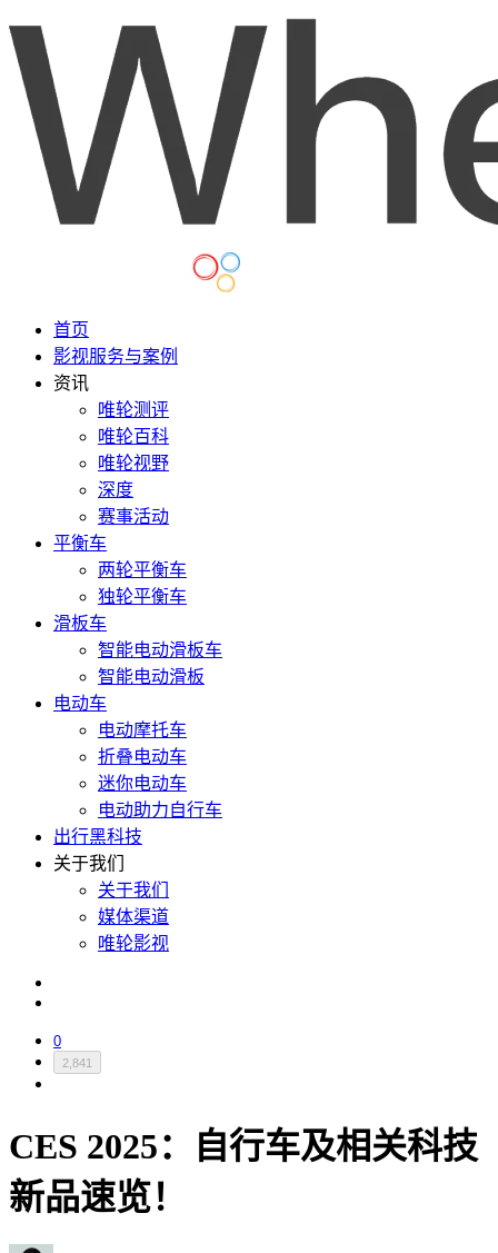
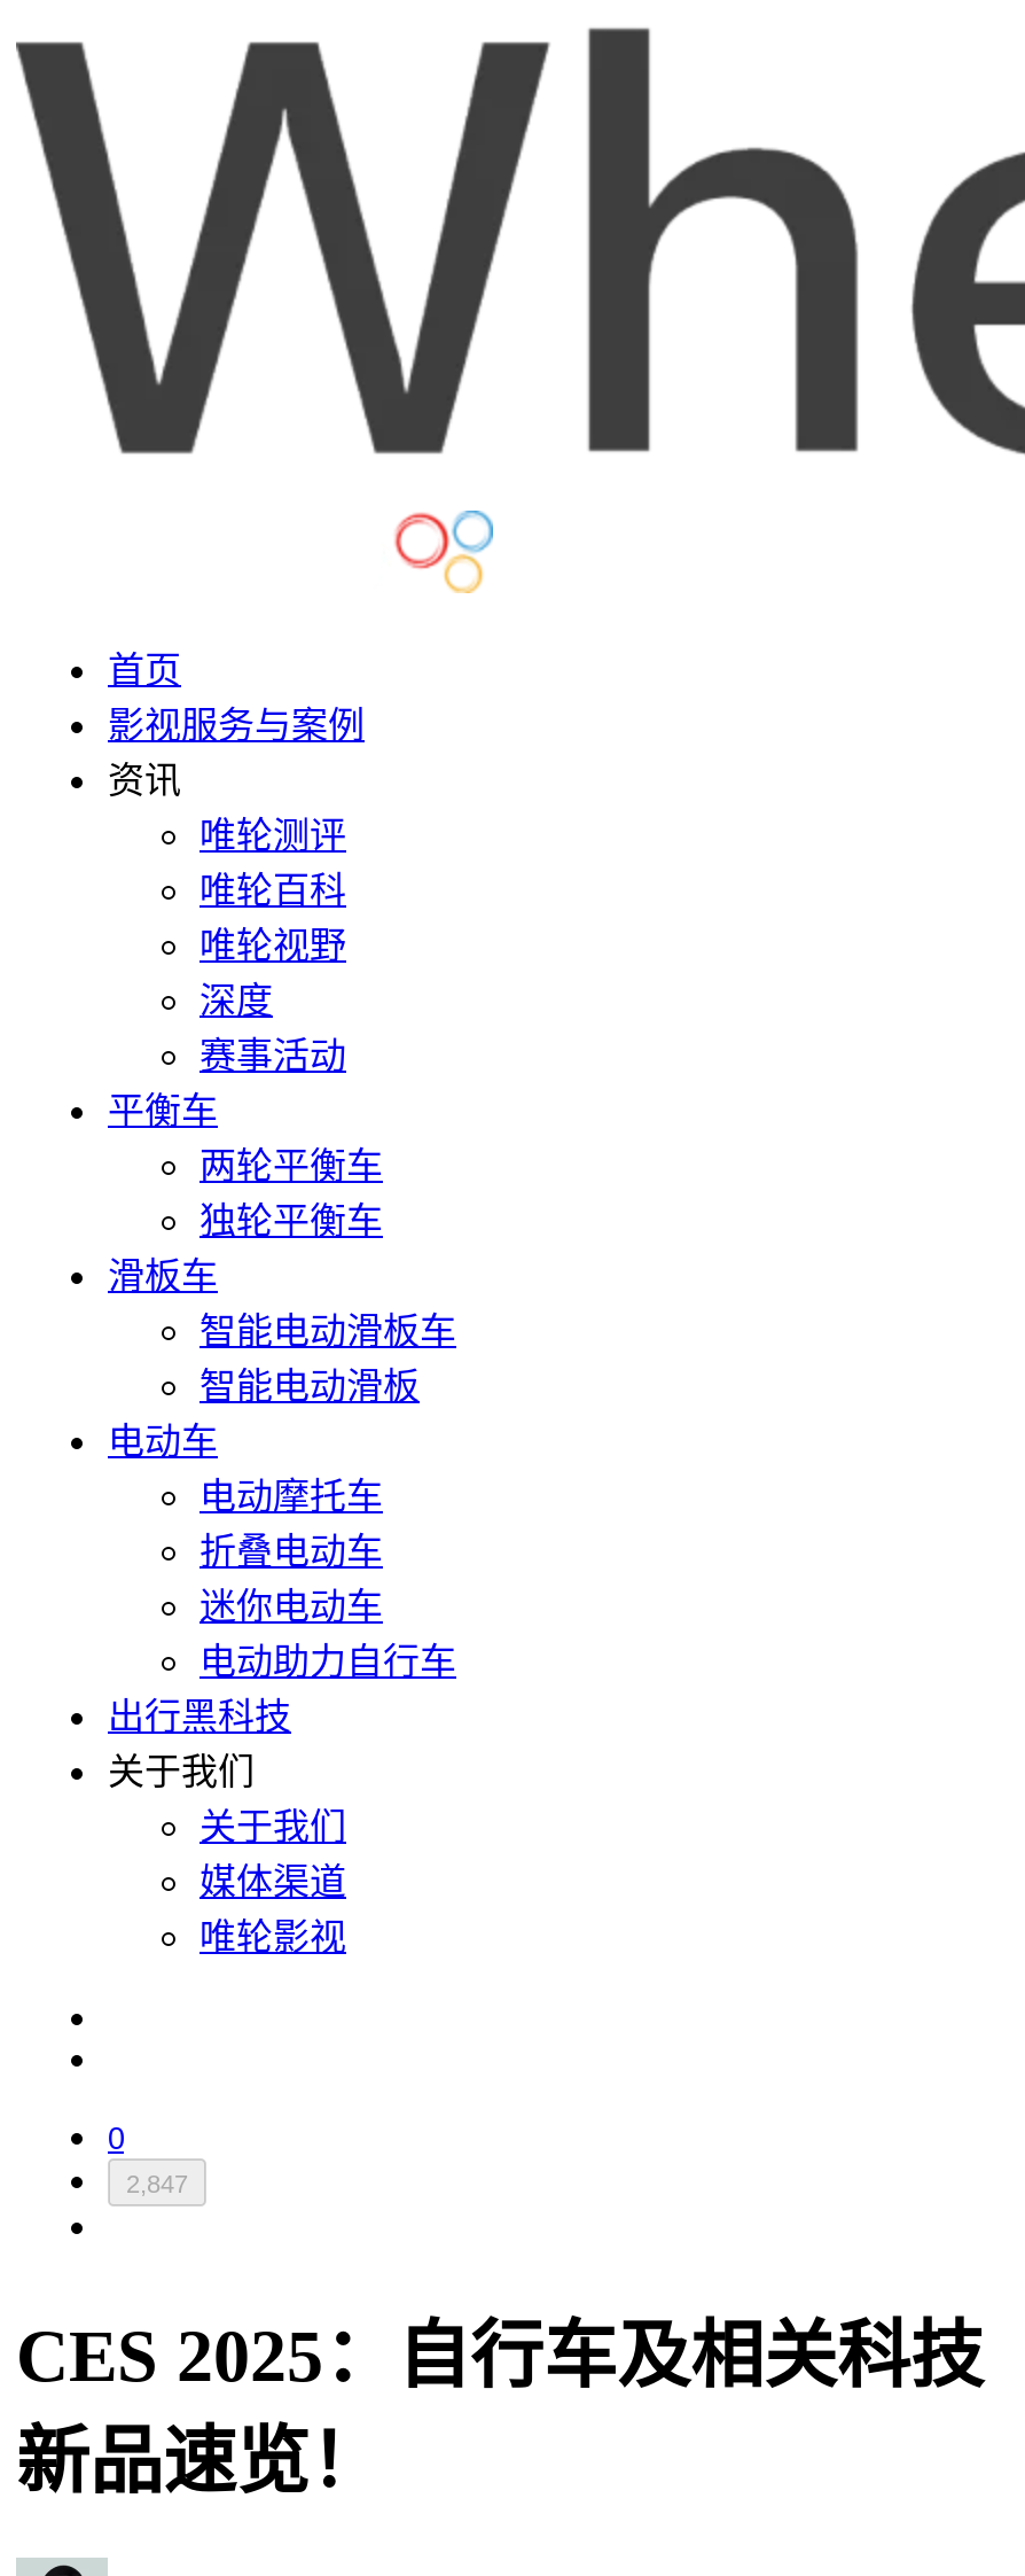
- 2,841
+ 2,847
